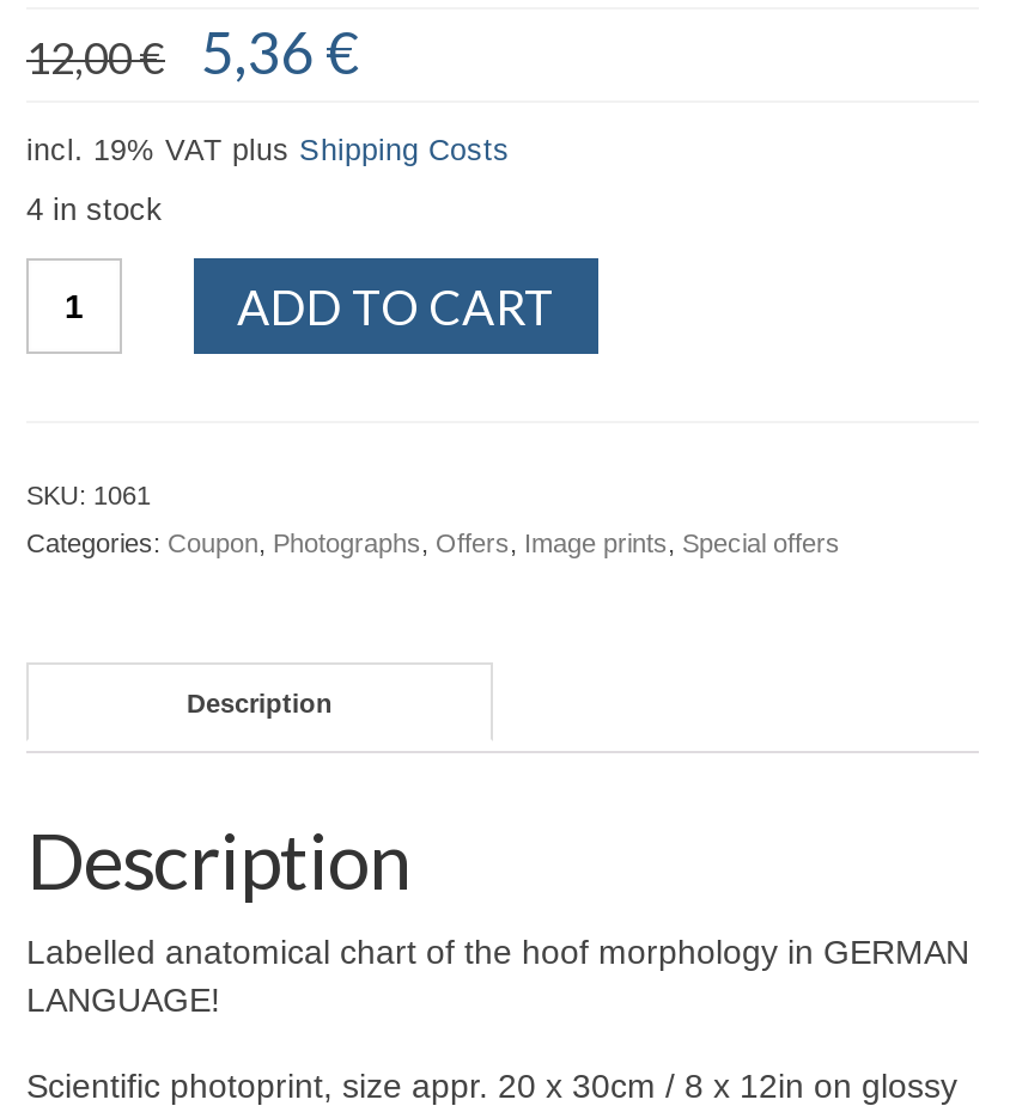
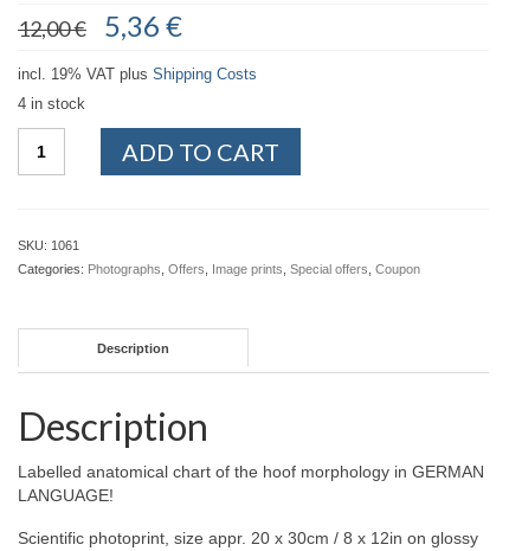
- Categories: Coupon, Photographs, Offers, Image prints, Special offers
+ Categories: Photographs, Offers, Image prints, Special offers, Coupon
